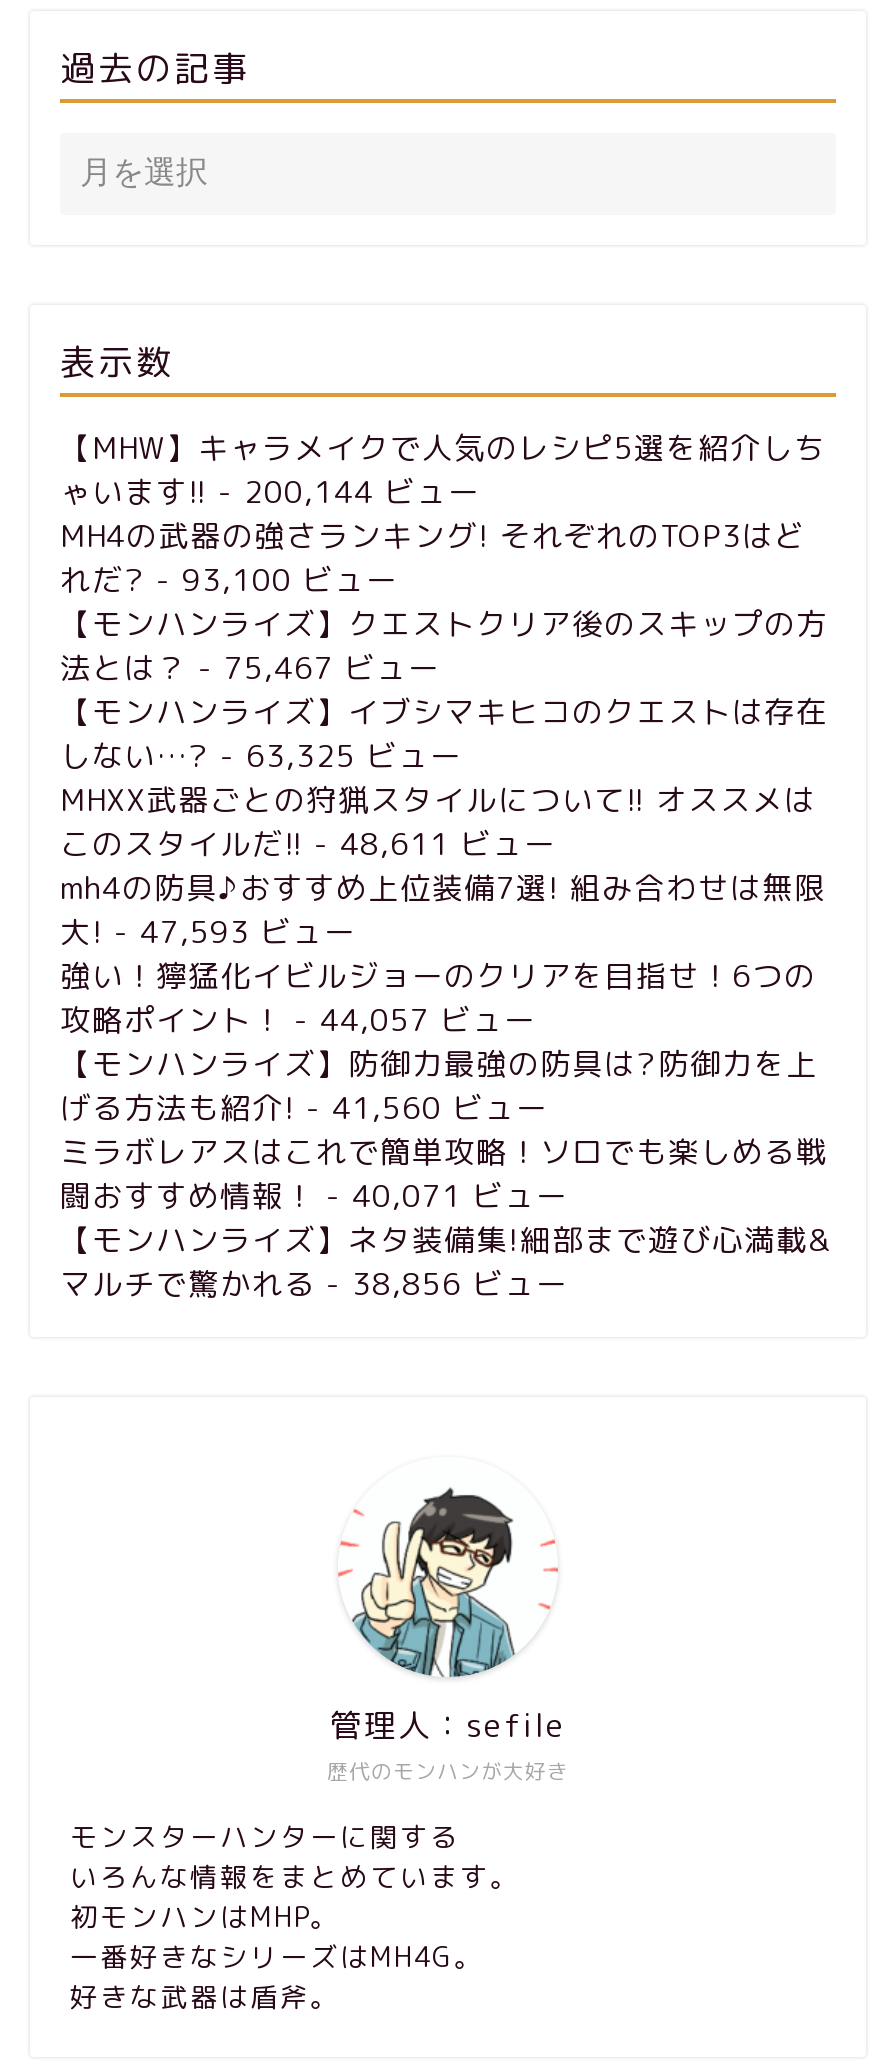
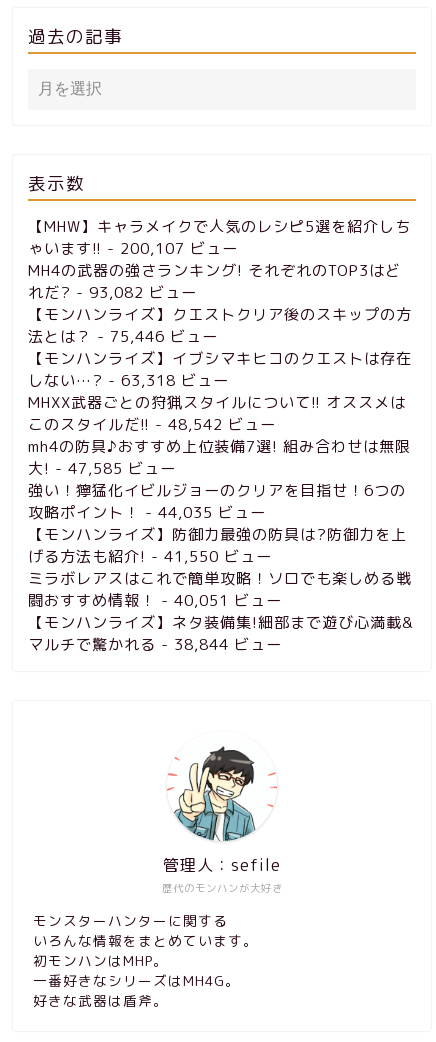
- ゃいます!! - 200,144 ビュー
+ ゃいます!! - 200,107 ビュー

- れだ? - 93,100 ビュー
+ れだ? - 93,082 ビュー

- 法とは？- 75,467 ビュー
+ 法とは？- 75,446 ビュー

- しない…? - 63,325 ビュー
+ しない…? - 63,318 ビュー

- このスタイルだ!! - 48,611 ビュー
+ このスタイルだ!! - 48,542 ビュー

- 大! - 47,593 ビュー
+ 大! - 47,585 ビュー

- 攻略ポイント！- 44,057 ビュー
+ 攻略ポイント！- 44,035 ビュー

- げる方法も紹介! - 41,560 ビュー
+ げる方法も紹介! - 41,550 ビュー

- 闘おすすめ情報！- 40,071 ビュー
+ 闘おすすめ情報！- 40,051 ビュー

- マルチで驚かれる- 38,856 ビュー
+ マルチで驚かれる- 38,844 ビュー
